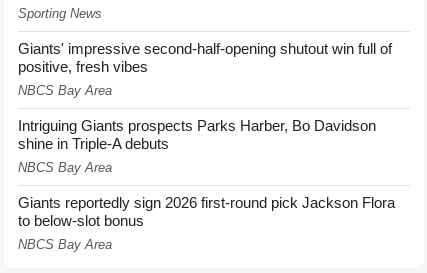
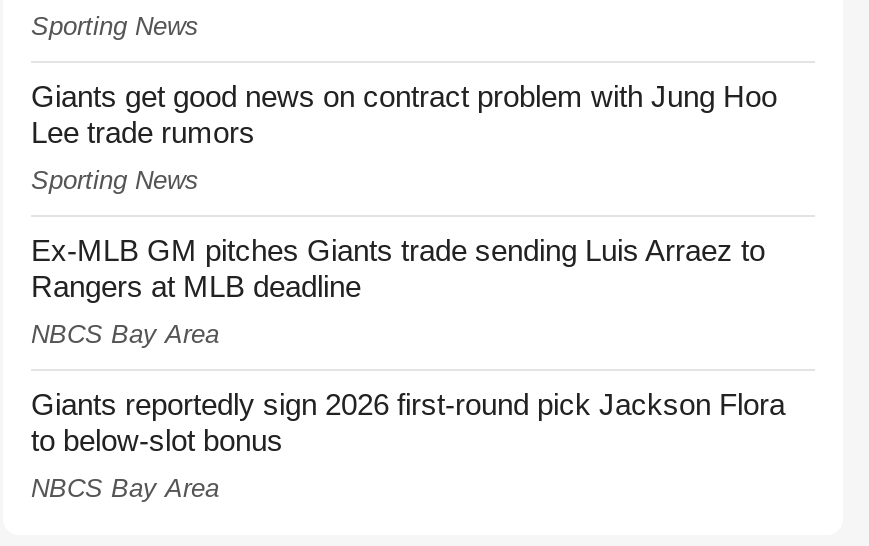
- Giants' impressive second-half-opening shutout win full of
- positive, fresh vibes
+ Giants get good news on contract problem with Jung Hoo
+ Lee trade rumors

- NBCS Bay Area
+ Sporting News

- Intriguing Giants prospects Parks Harber, Bo Davidson
- shine in Triple-A debuts
+ Ex-MLB GM pitches Giants trade sending Luis Arraez to
+ Rangers at MLB deadline
